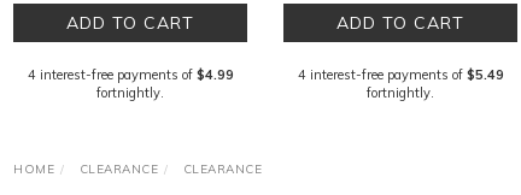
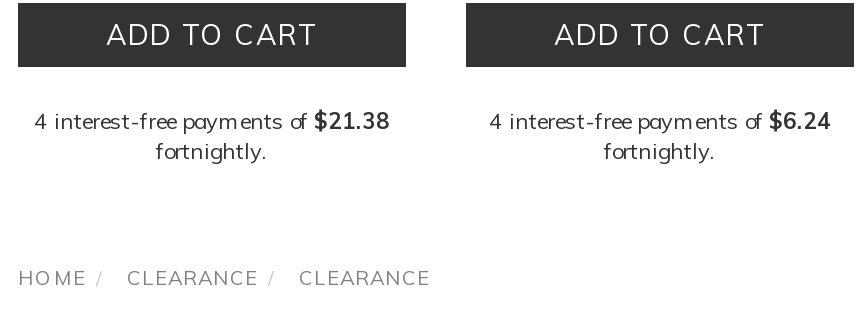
- 4 interest-free payments of $4.99
+ 4 interest-free payments of $21.38

- 4 interest-free payments of $5.49
+ 4 interest-free payments of $6.24
